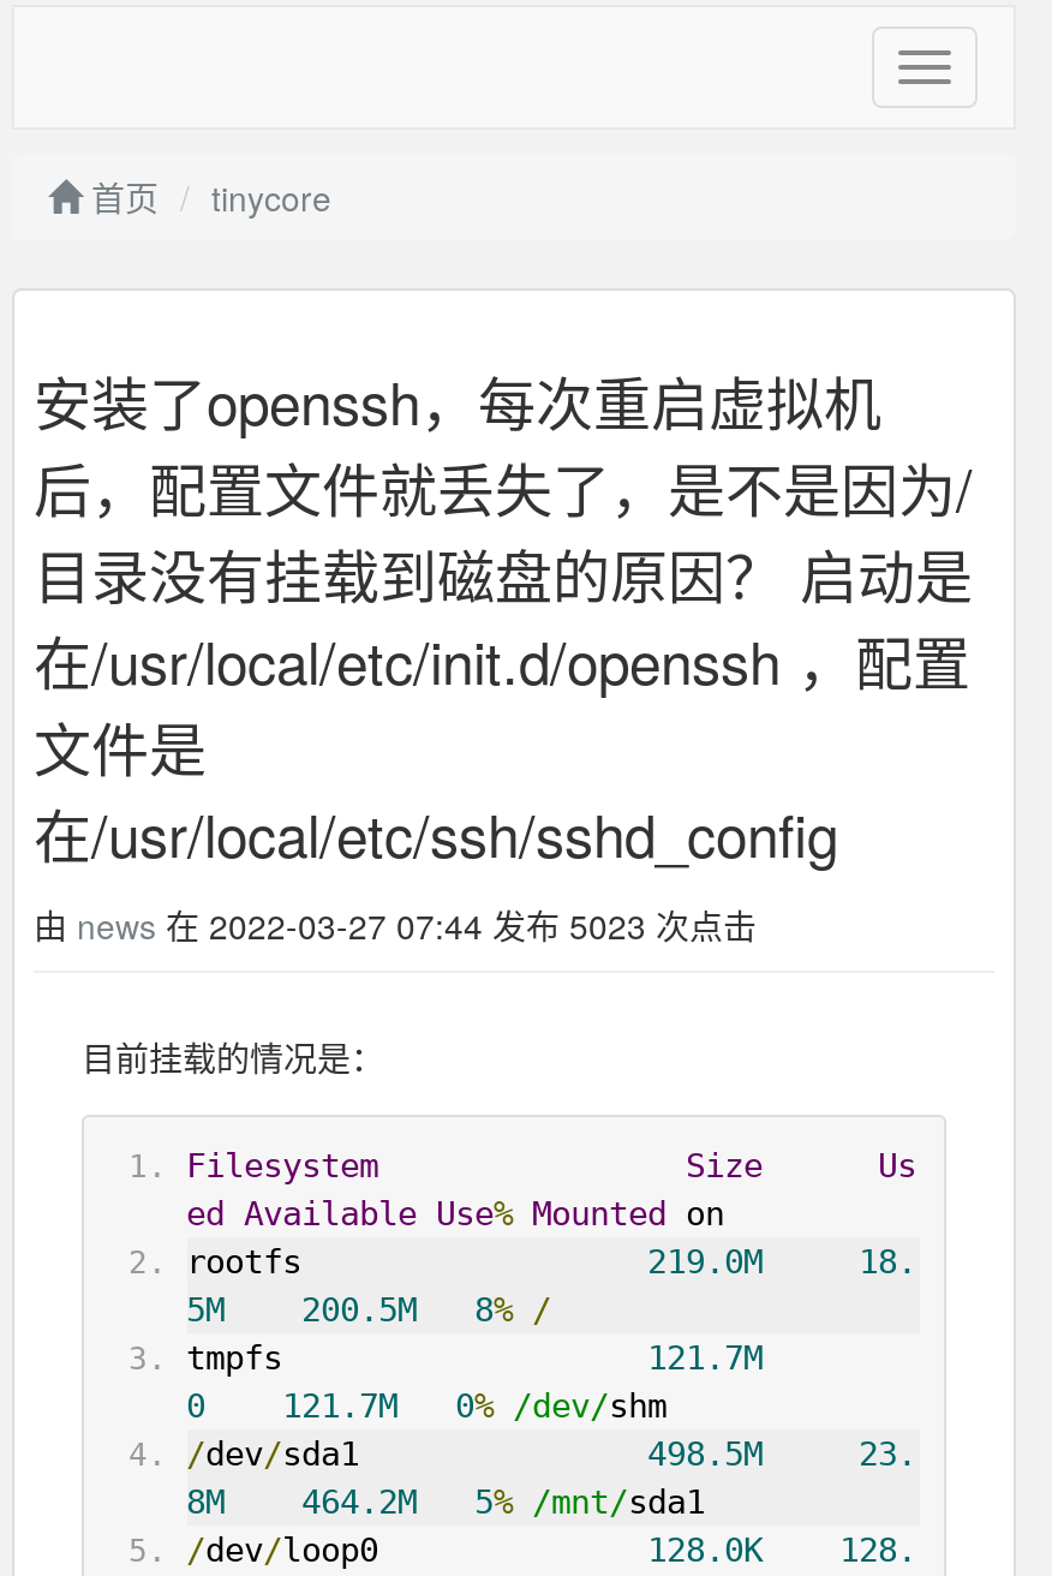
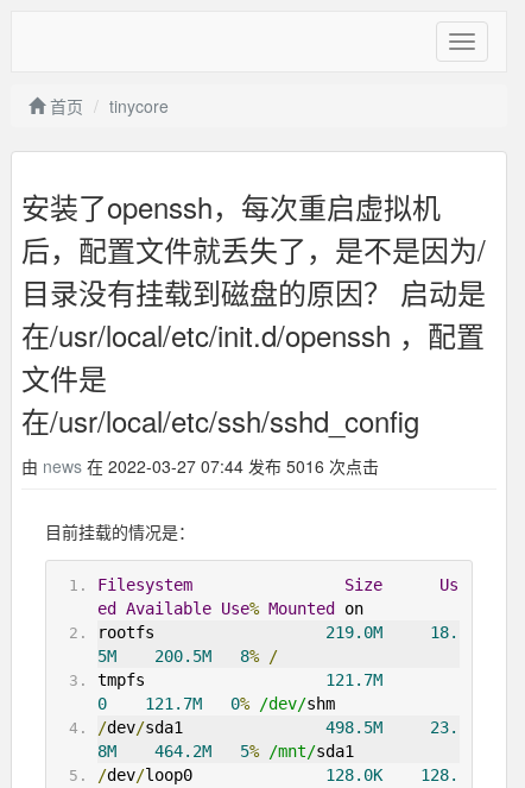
- 由news在 2022-03-27 07:44 发布 5023 次点击
+ 由news在 2022-03-27 07:44 发布 5016 次点击
